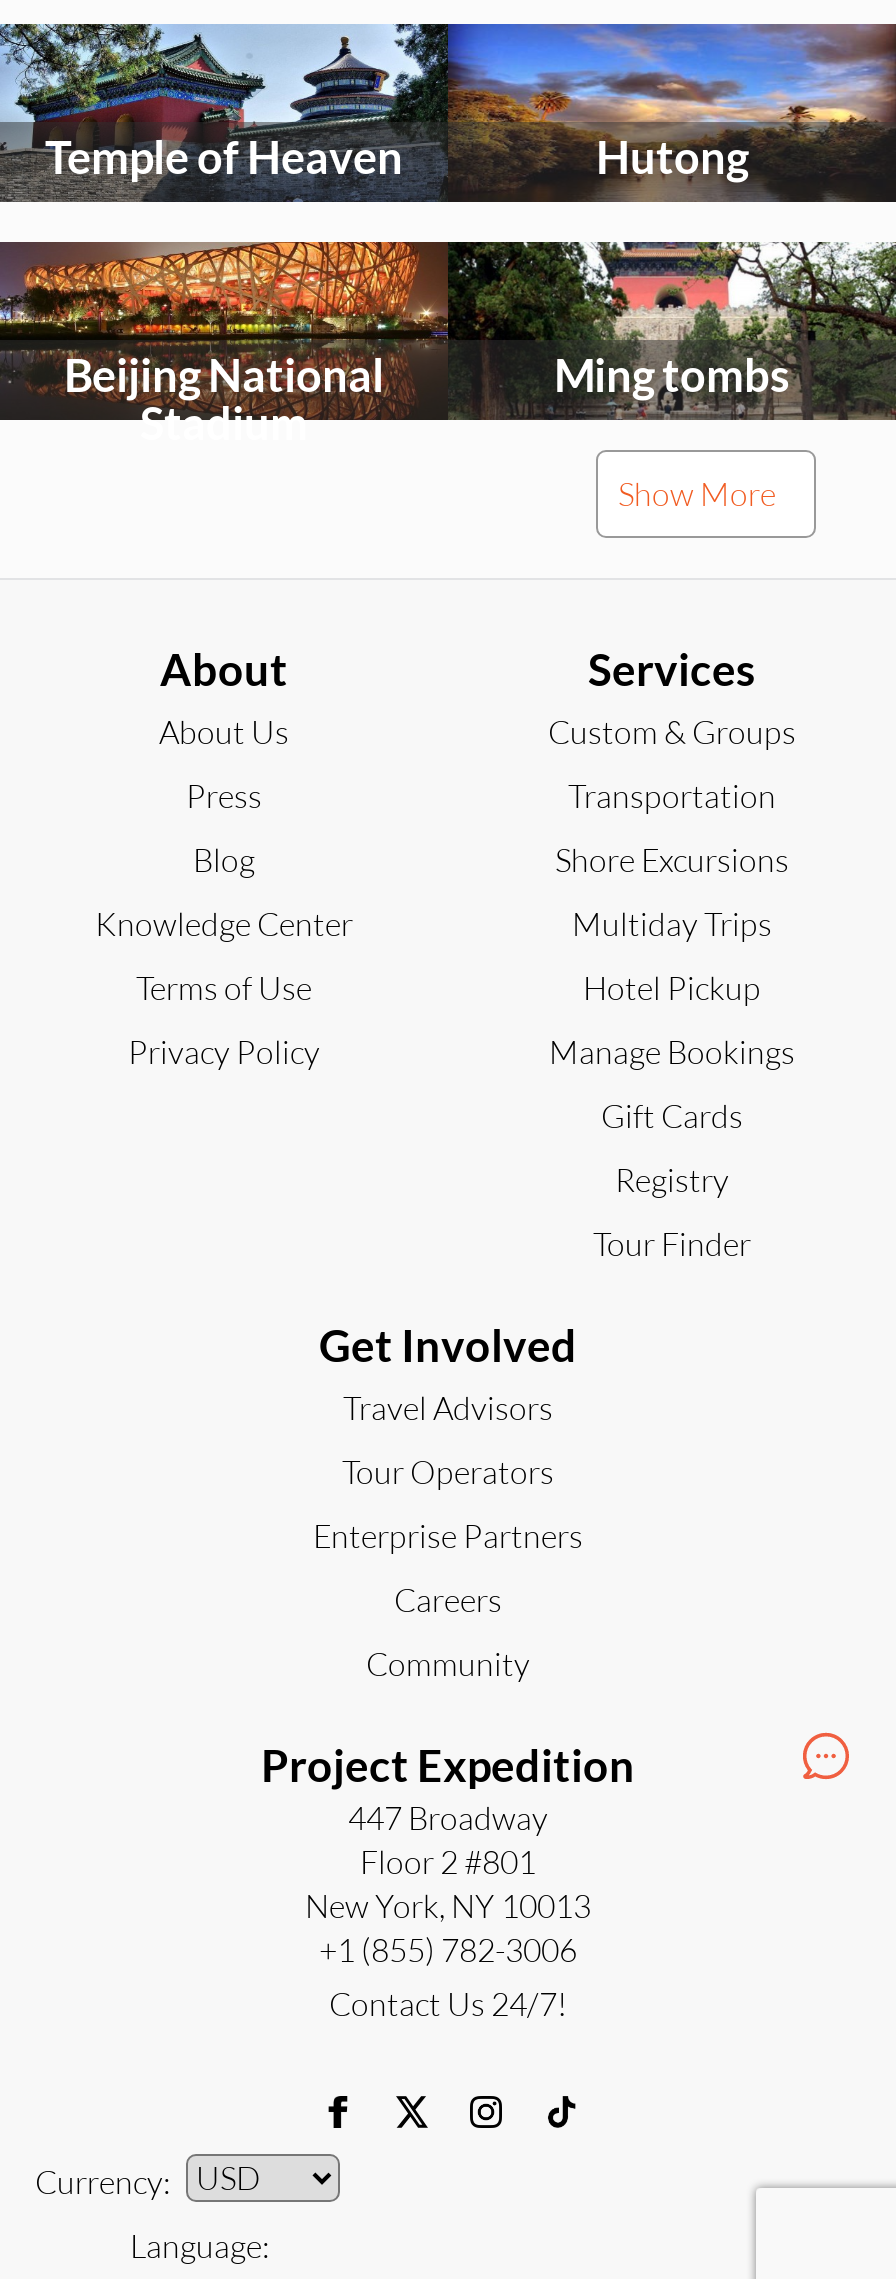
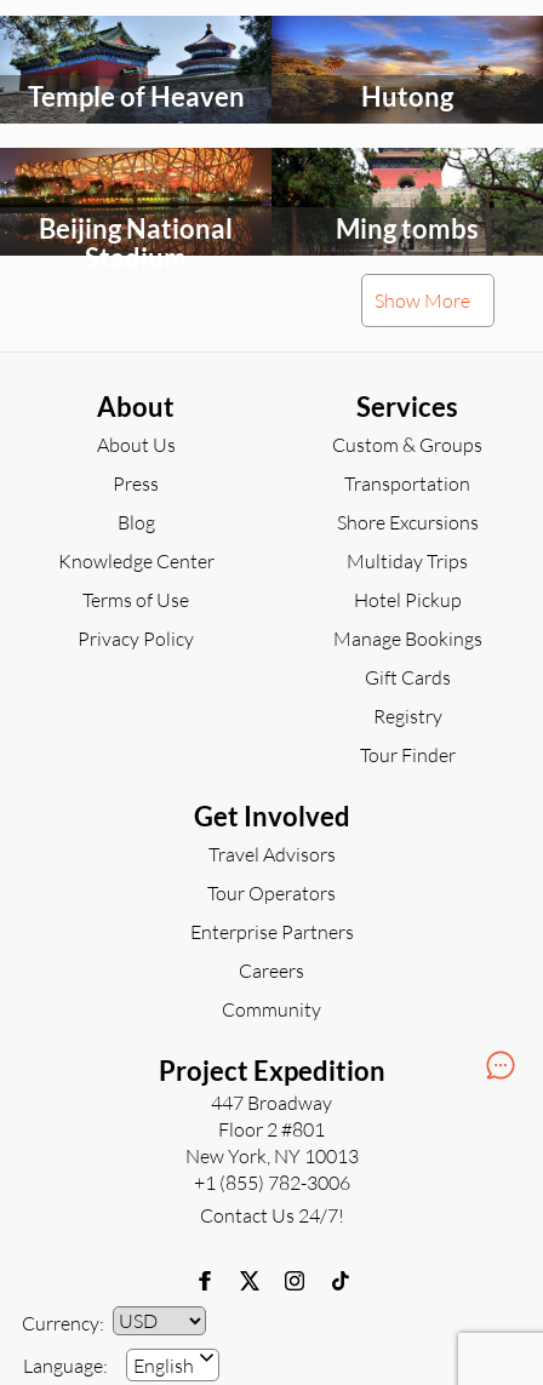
+ English
